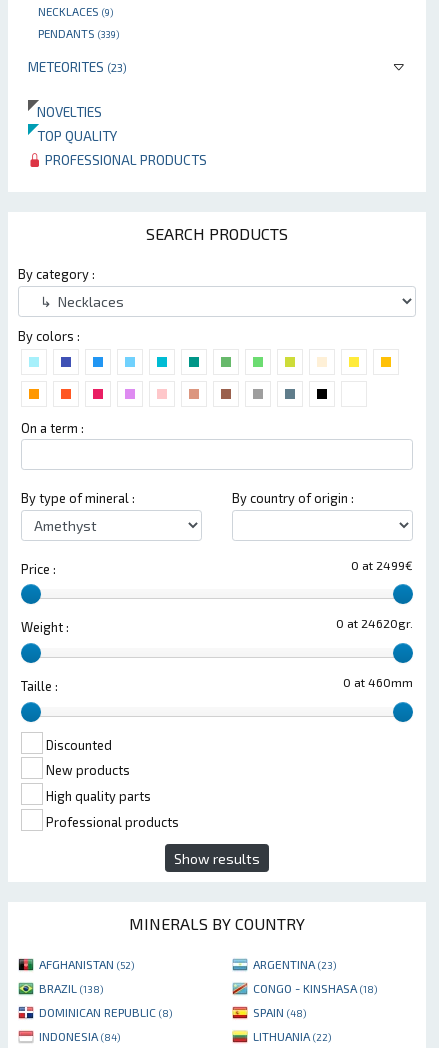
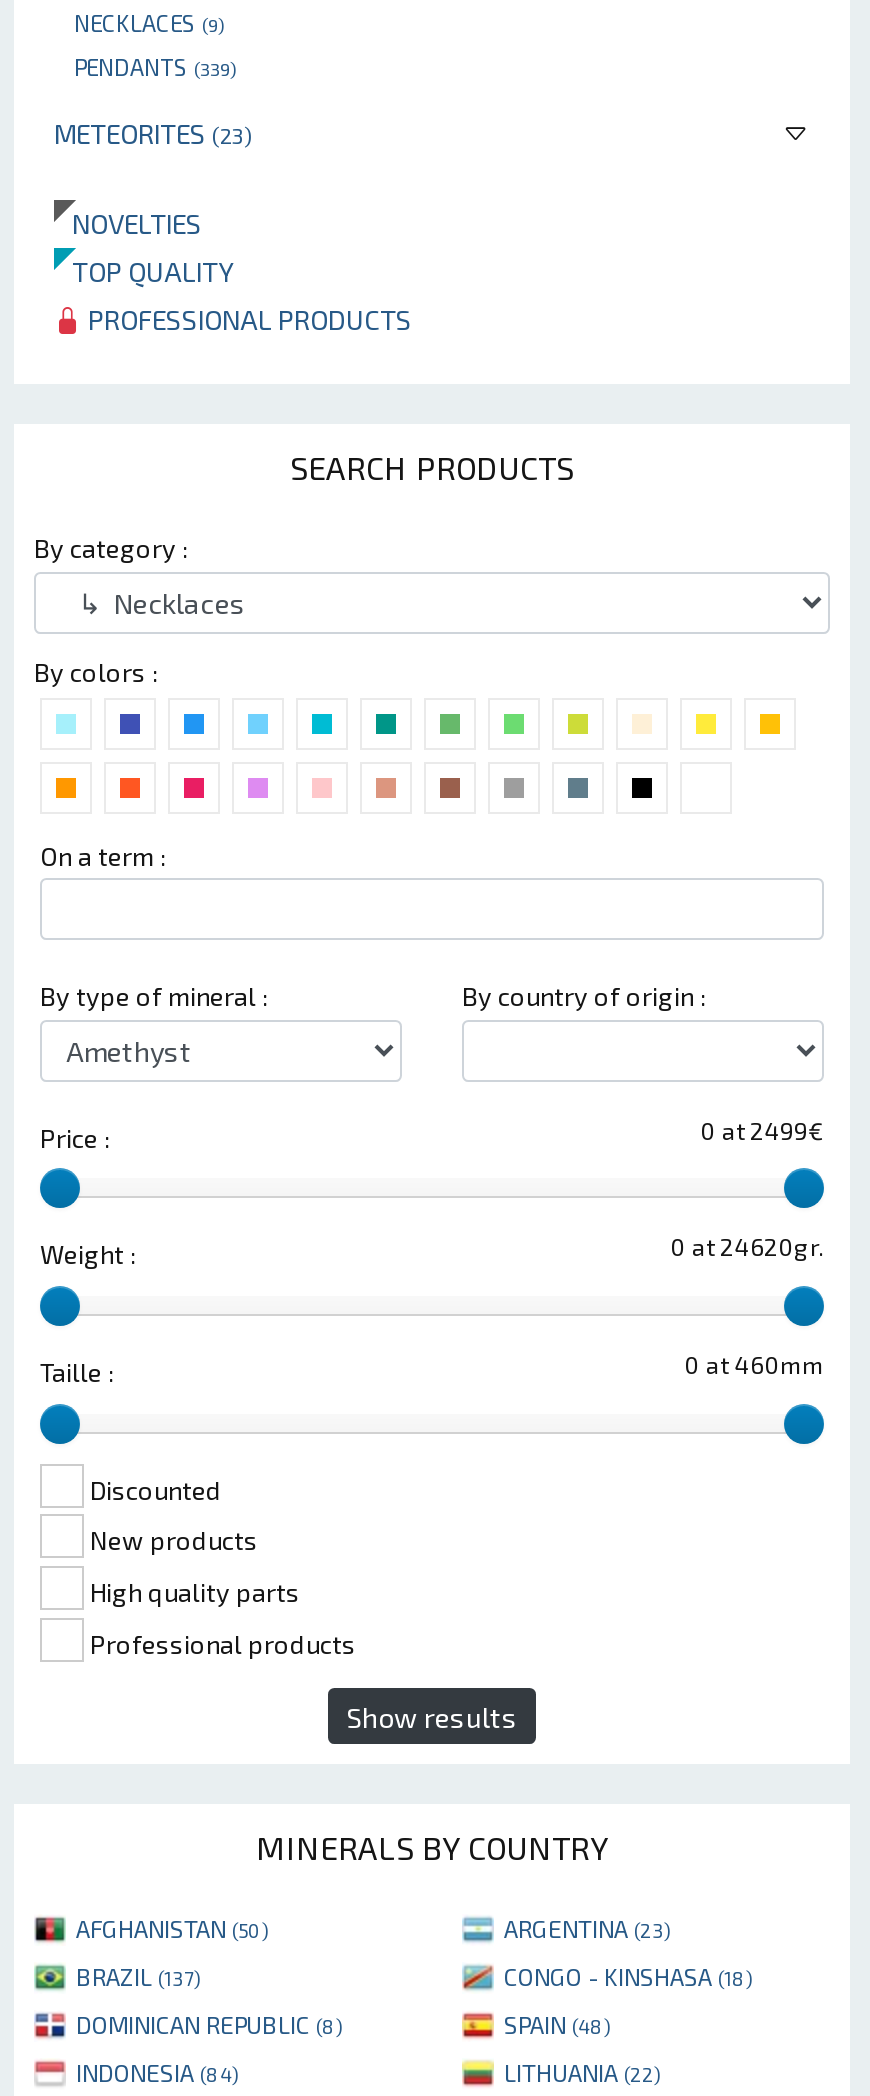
- AFGHANISTAN (52)
+ AFGHANISTAN (50)

- BRAZIL (138)
+ BRAZIL (137)
